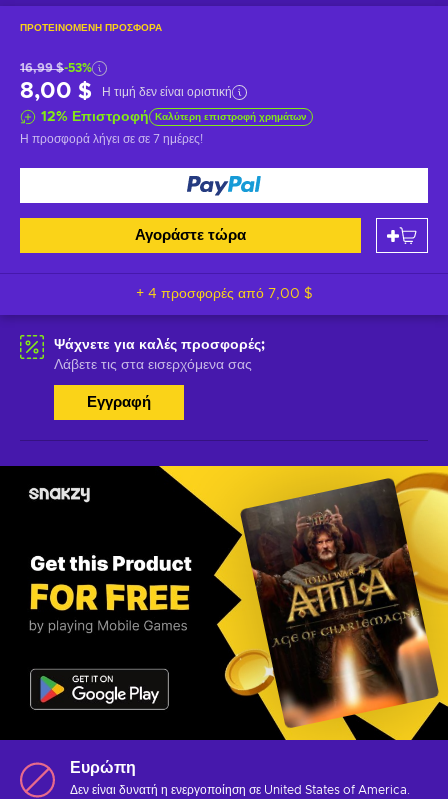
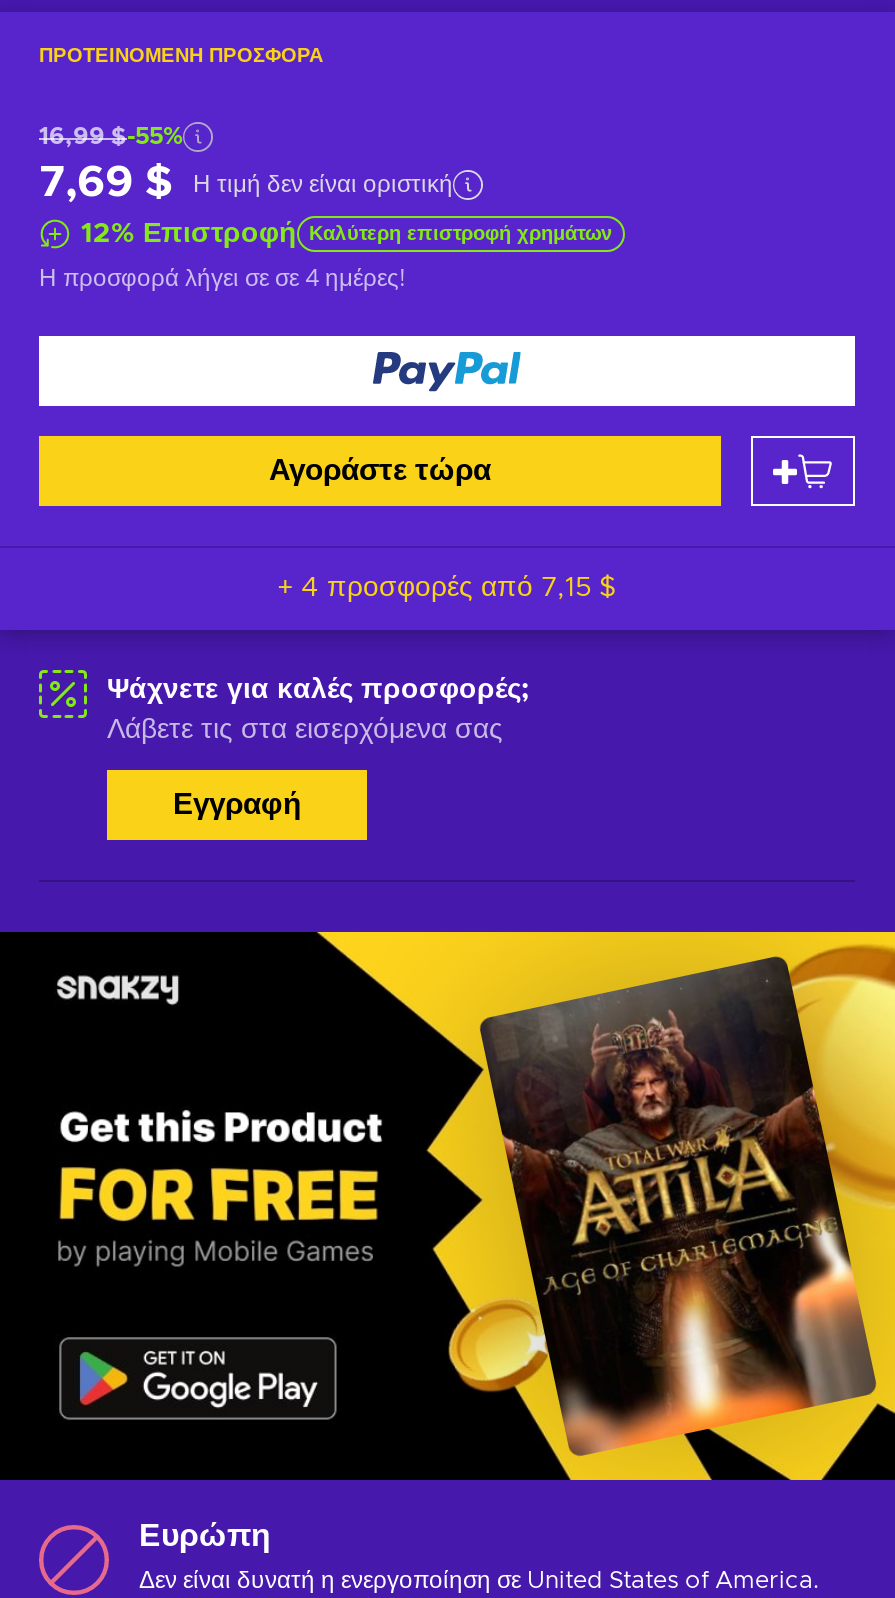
- 16,99 $-53%
+ 16,99 $-55%

- 8,00 $ Η τιμή δεν είναι οριστική
+ 7,69 $ Η τιμή δεν είναι οριστική

- Η προσφορά λήγει σε σε 7 ημέρες!
+ Η προσφορά λήγει σε σε 4 ημέρες!

- + 4 προσφορές από 7,00 $
+ + 4 προσφορές από 7,15 $
